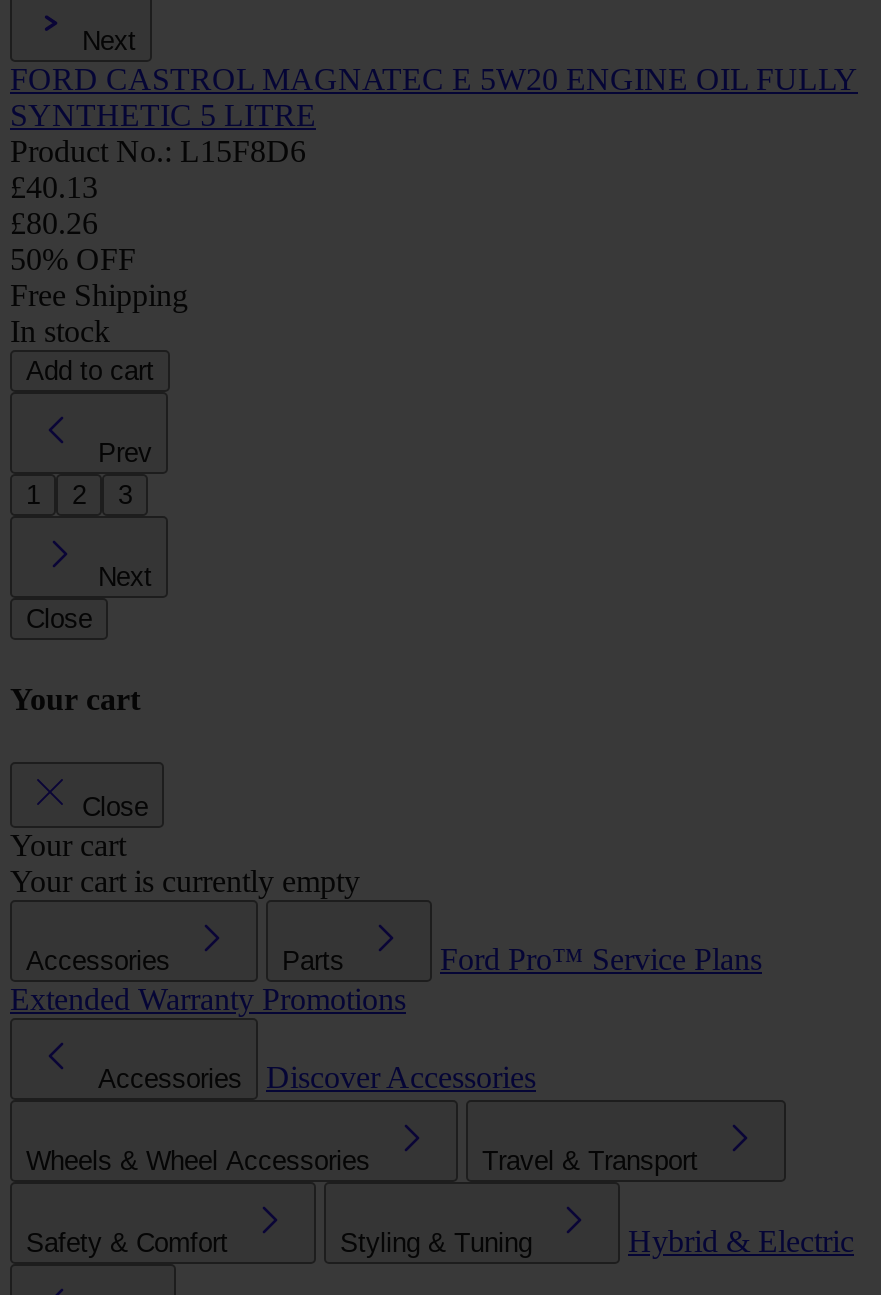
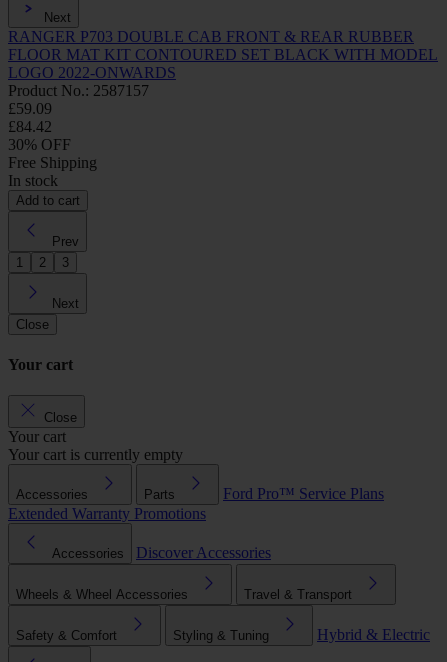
- FORD CASTROL MAGNATEC E 5W20 ENGINE OIL FULLY
- SYNTHETIC 5 LITRE
- Product No.: L15F8D6
- £40.13
- £80.26
- 50% OFF
+ RANGER P703 DOUBLE CAB FRONT & REAR RUBBER
+ FLOOR MAT KIT CONTOURED SET BLACK WITH MODEL
+ LOGO 2022-ONWARDS
+ Product No.: 2587157
+ £59.09
+ £84.42
+ 30% OFF
